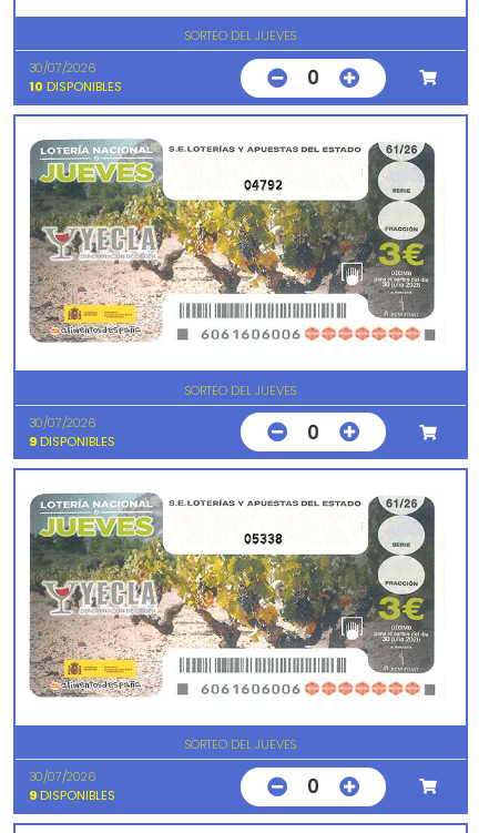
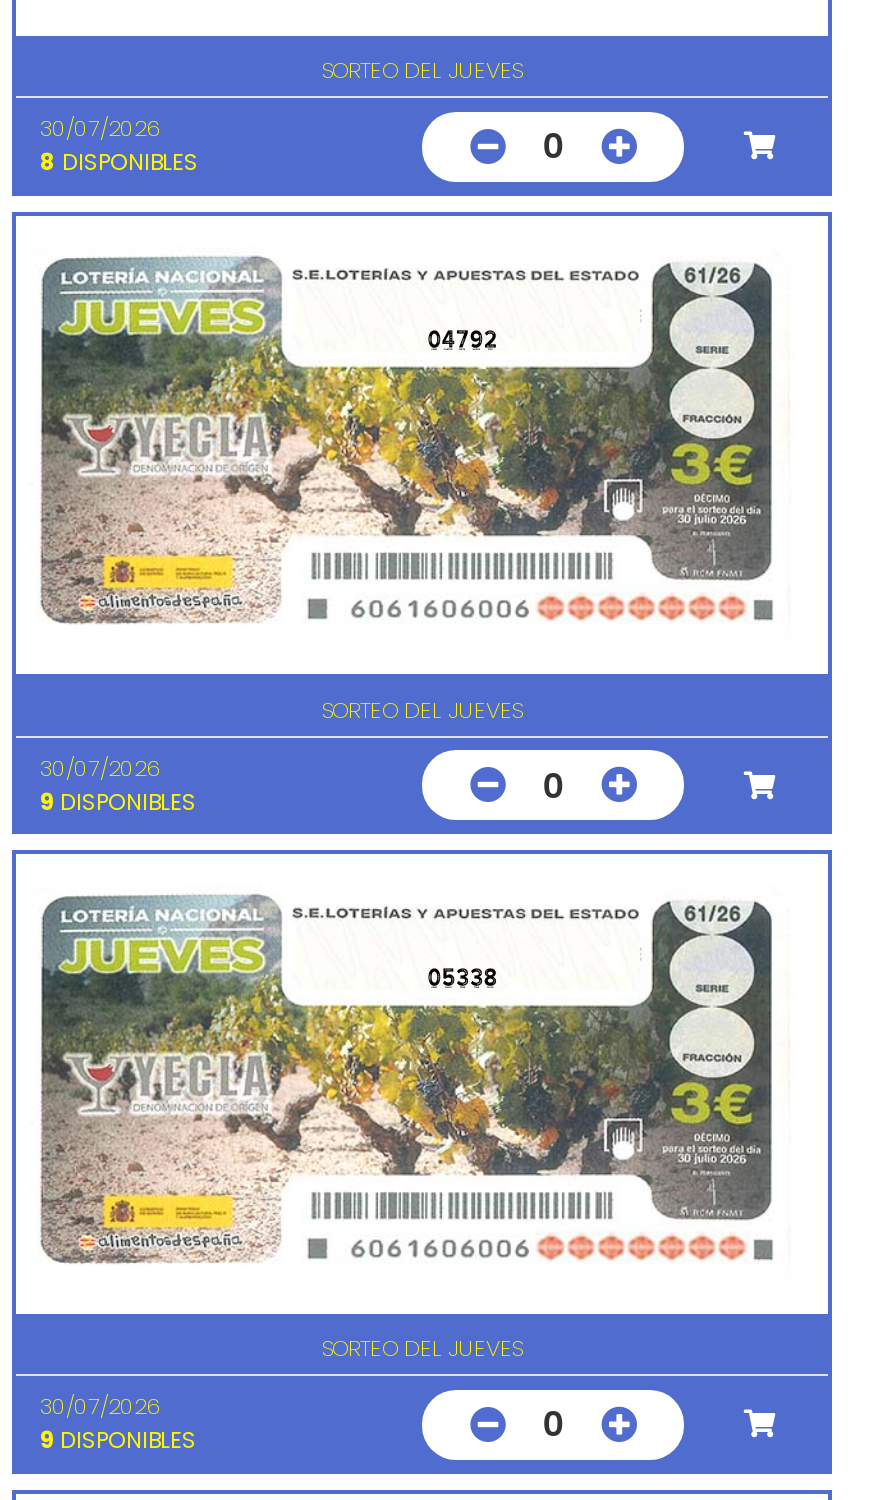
- 10 DISPONIBLES
+ 8 DISPONIBLES
